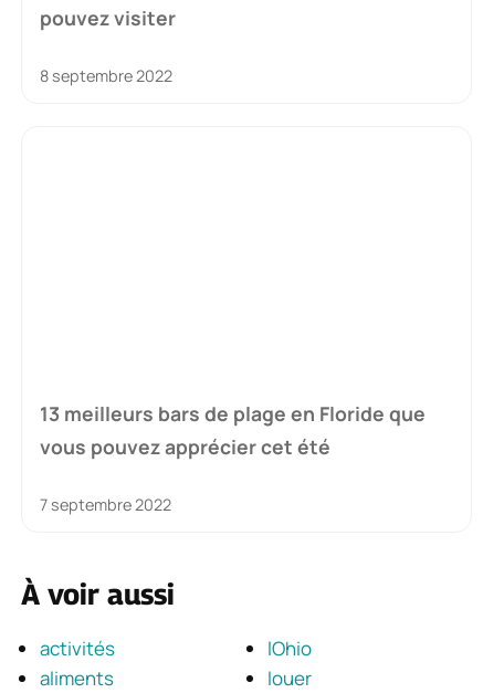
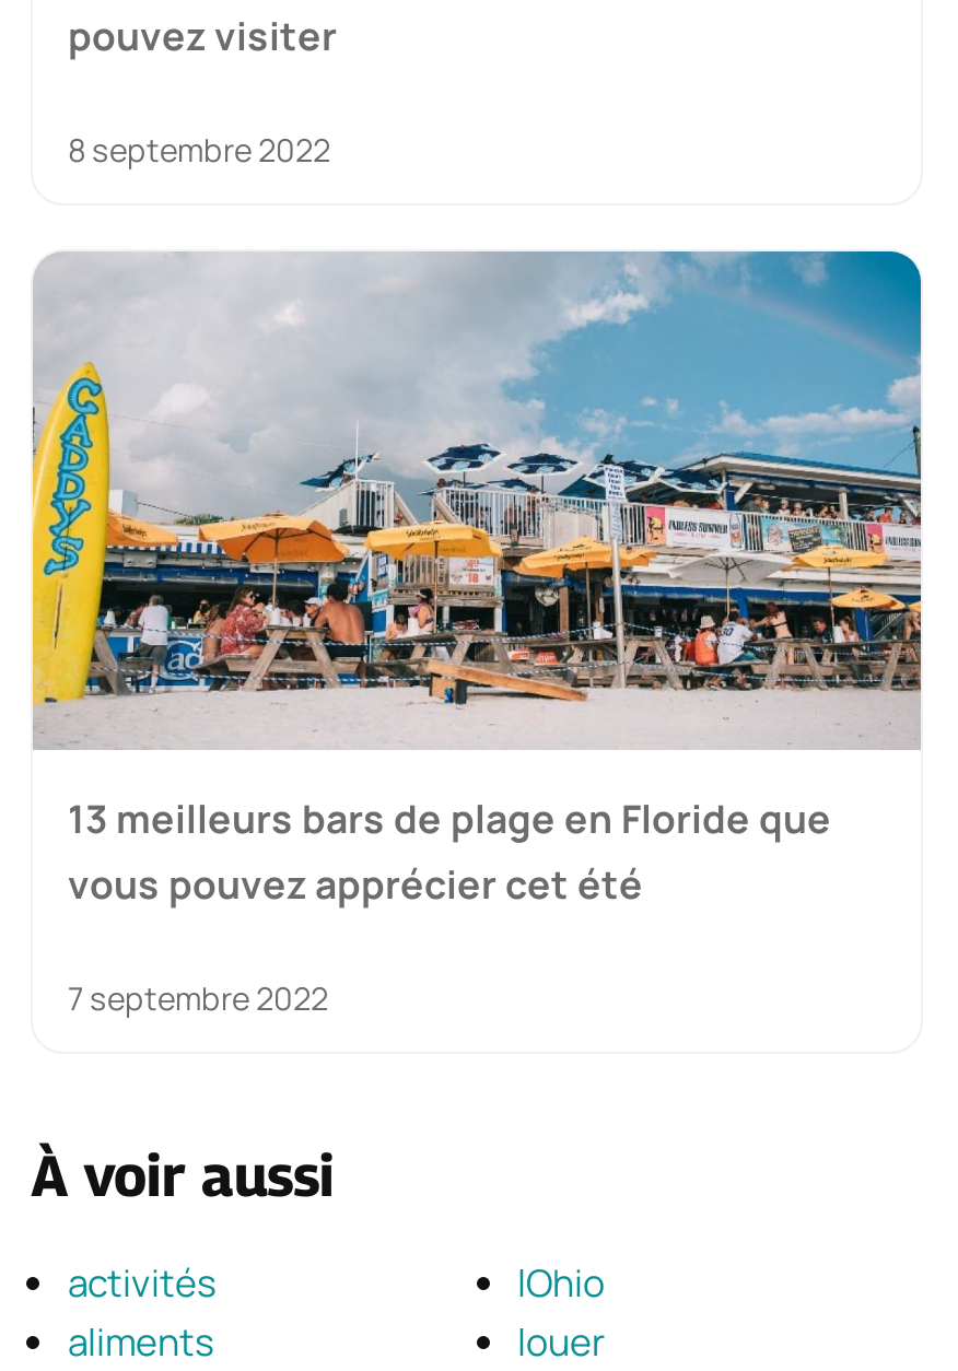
+ [image]
